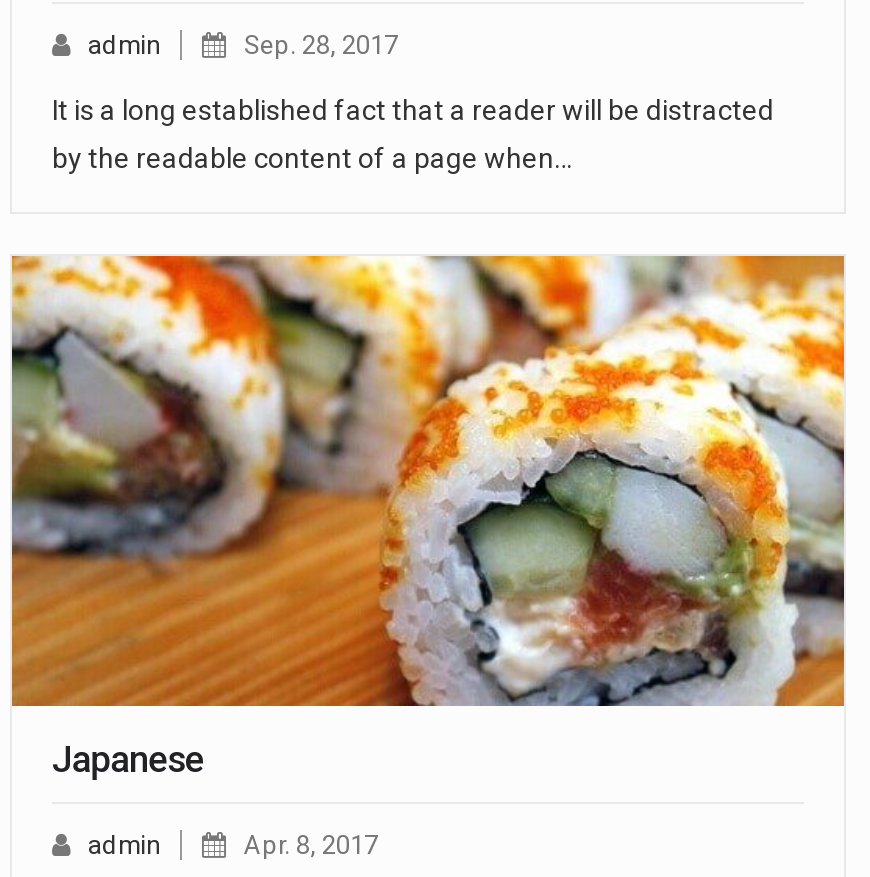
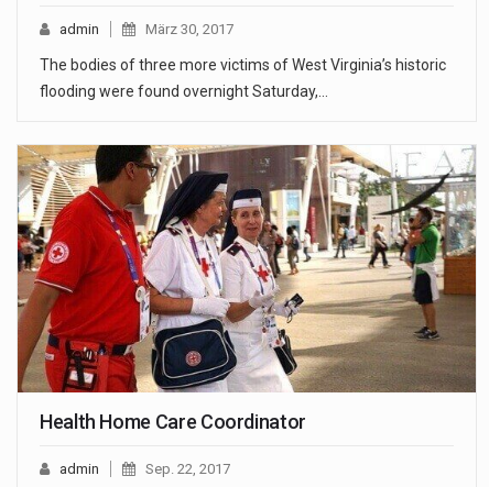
- Sep. 28, 2017
+ März 30, 2017

- It is a long established fact that a reader will be distracted
+ The bodies of three more victims of West Virginia’s historic

- by the readable content of a page when…
+ flooding were found overnight Saturday,…

- [image]
- Japanese
+ [image]
+ Health Home Care Coordinator

- Apr. 8, 2017
+ Sep. 22, 2017
